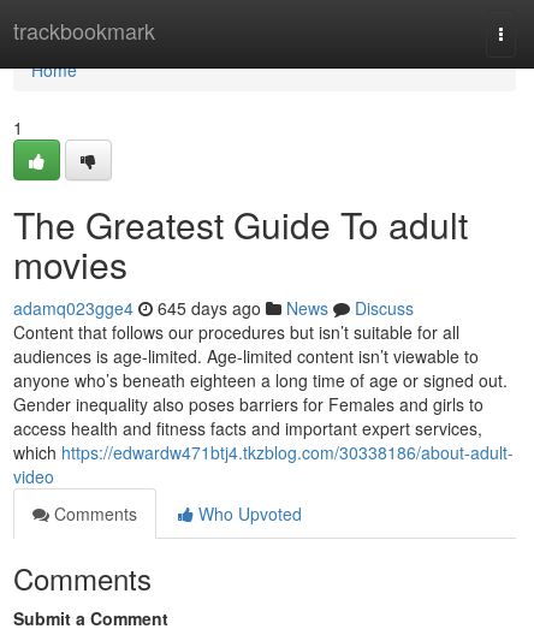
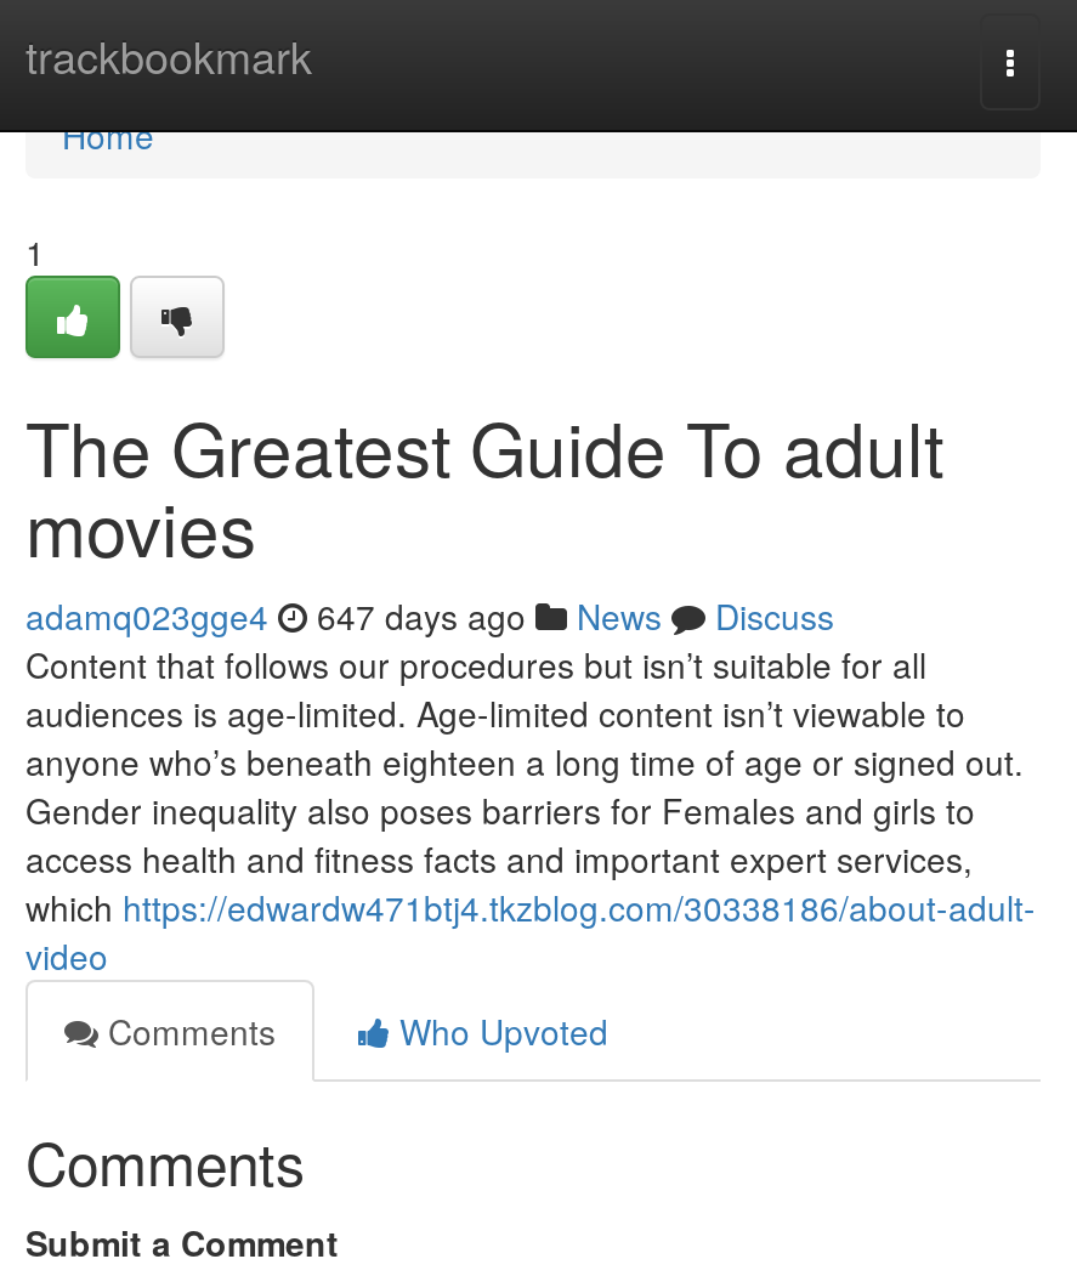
- adamq023gge4 645 days ago News Discuss
+ adamq023gge4 647 days ago News Discuss
